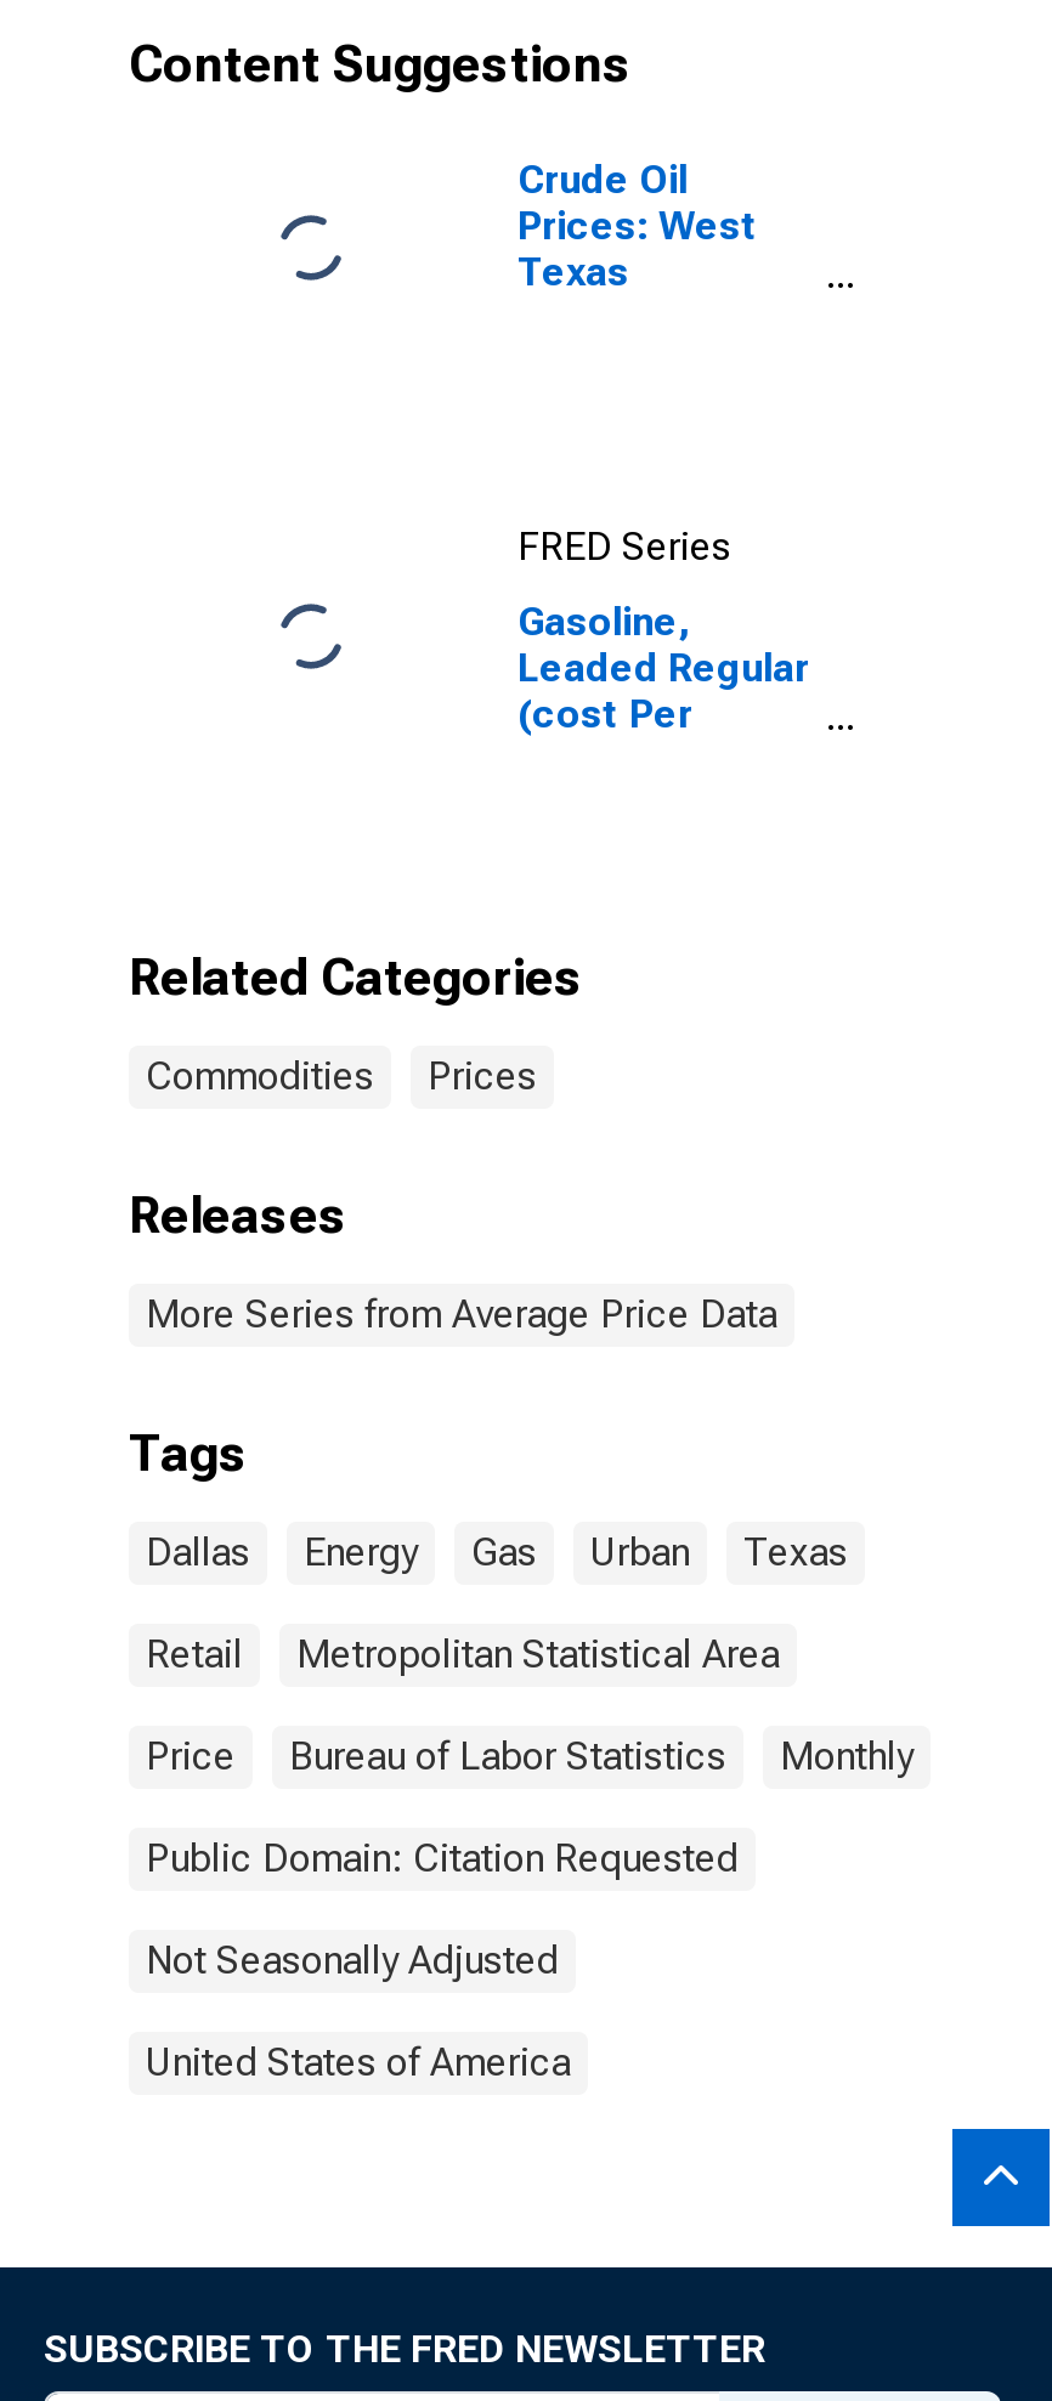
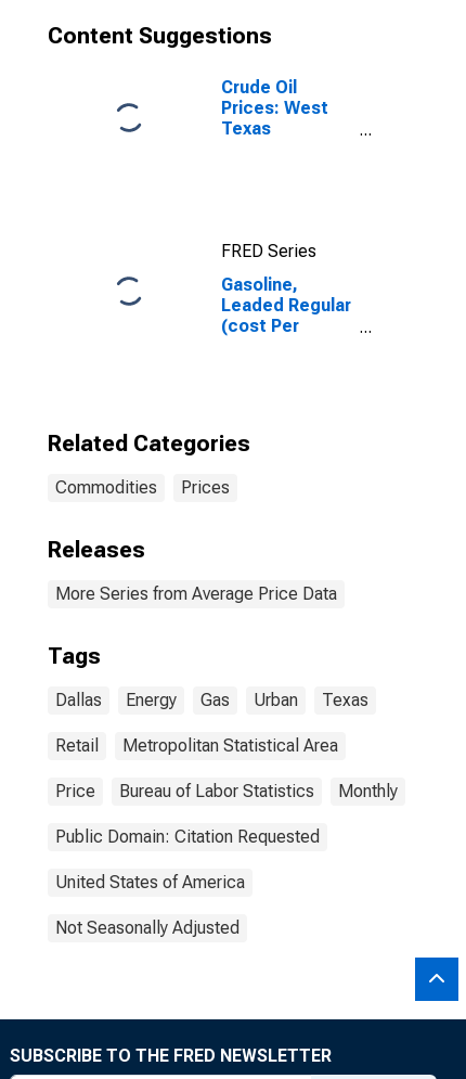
moved down: Not Seasonally Adjusted

moved up: United States of America
